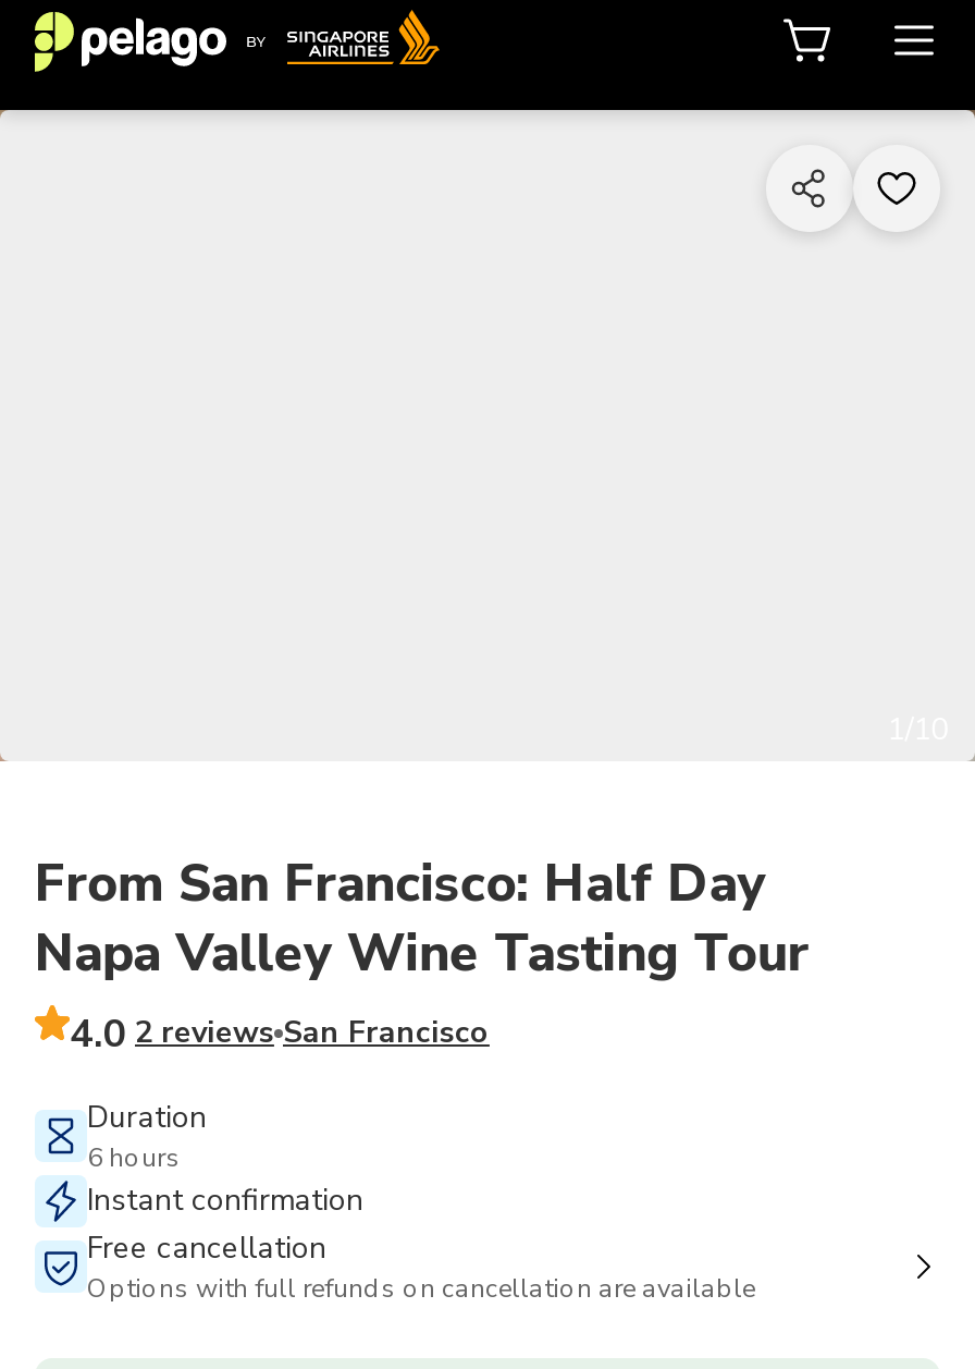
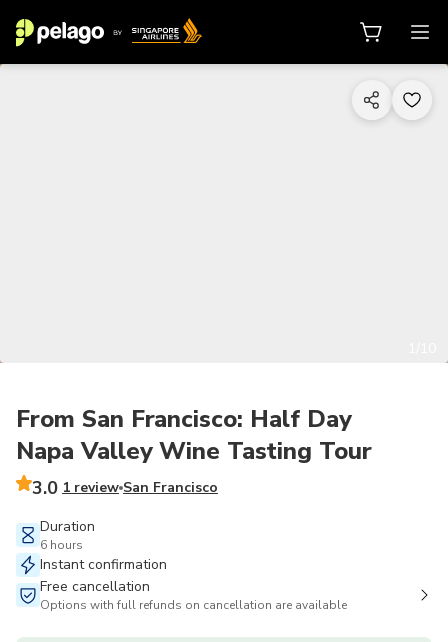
- 4.0 2 reviews San Francisco
+ 3.0 1 review San Francisco
